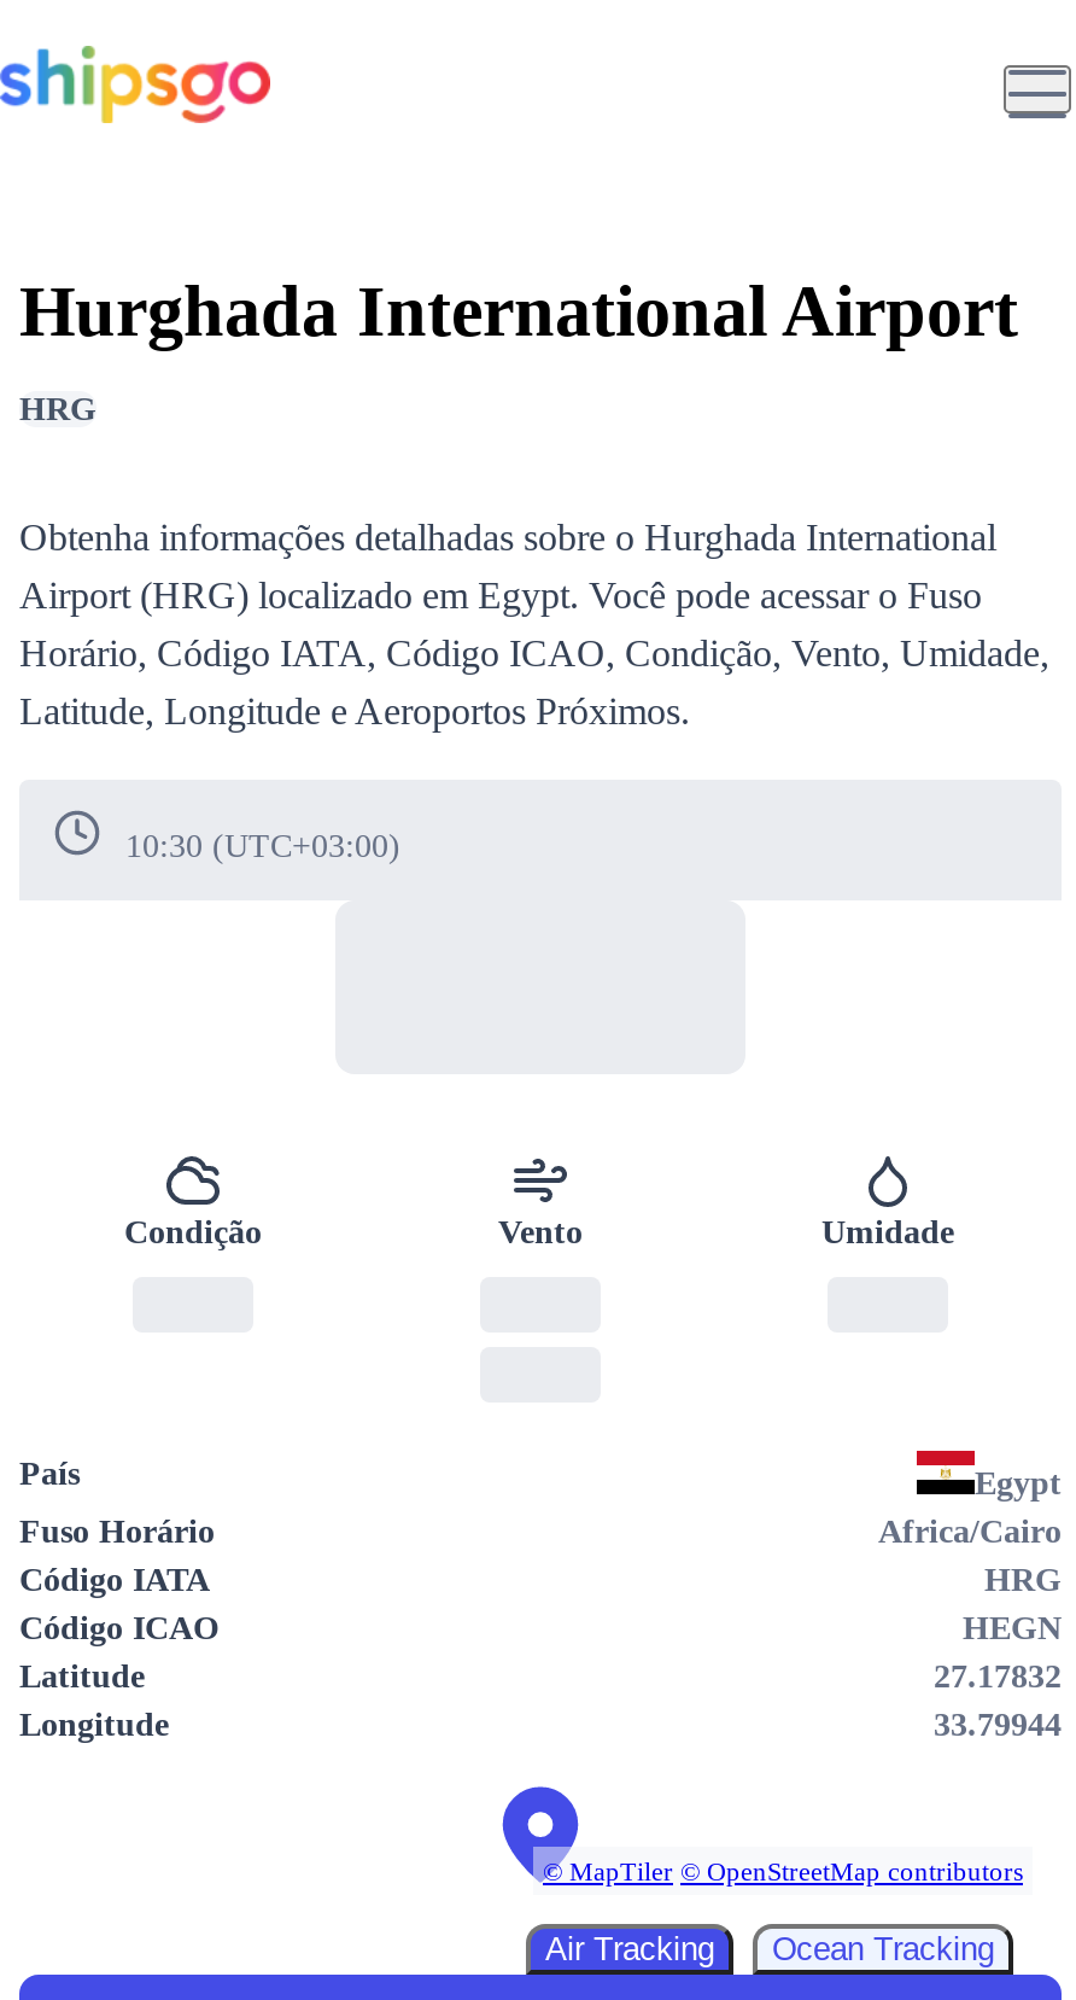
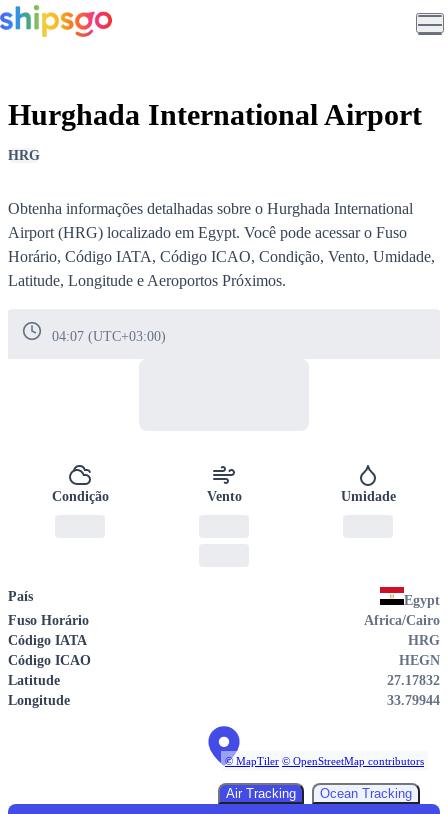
- 10:30 (UTC+03:00)
+ 04:07 (UTC+03:00)
